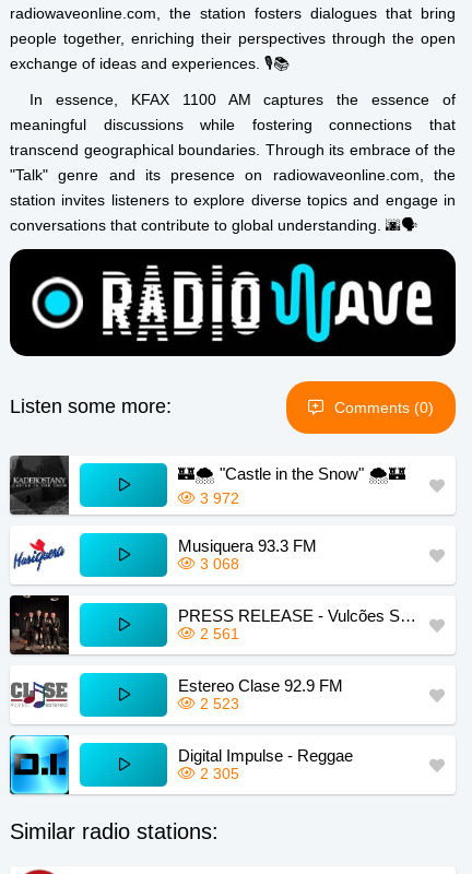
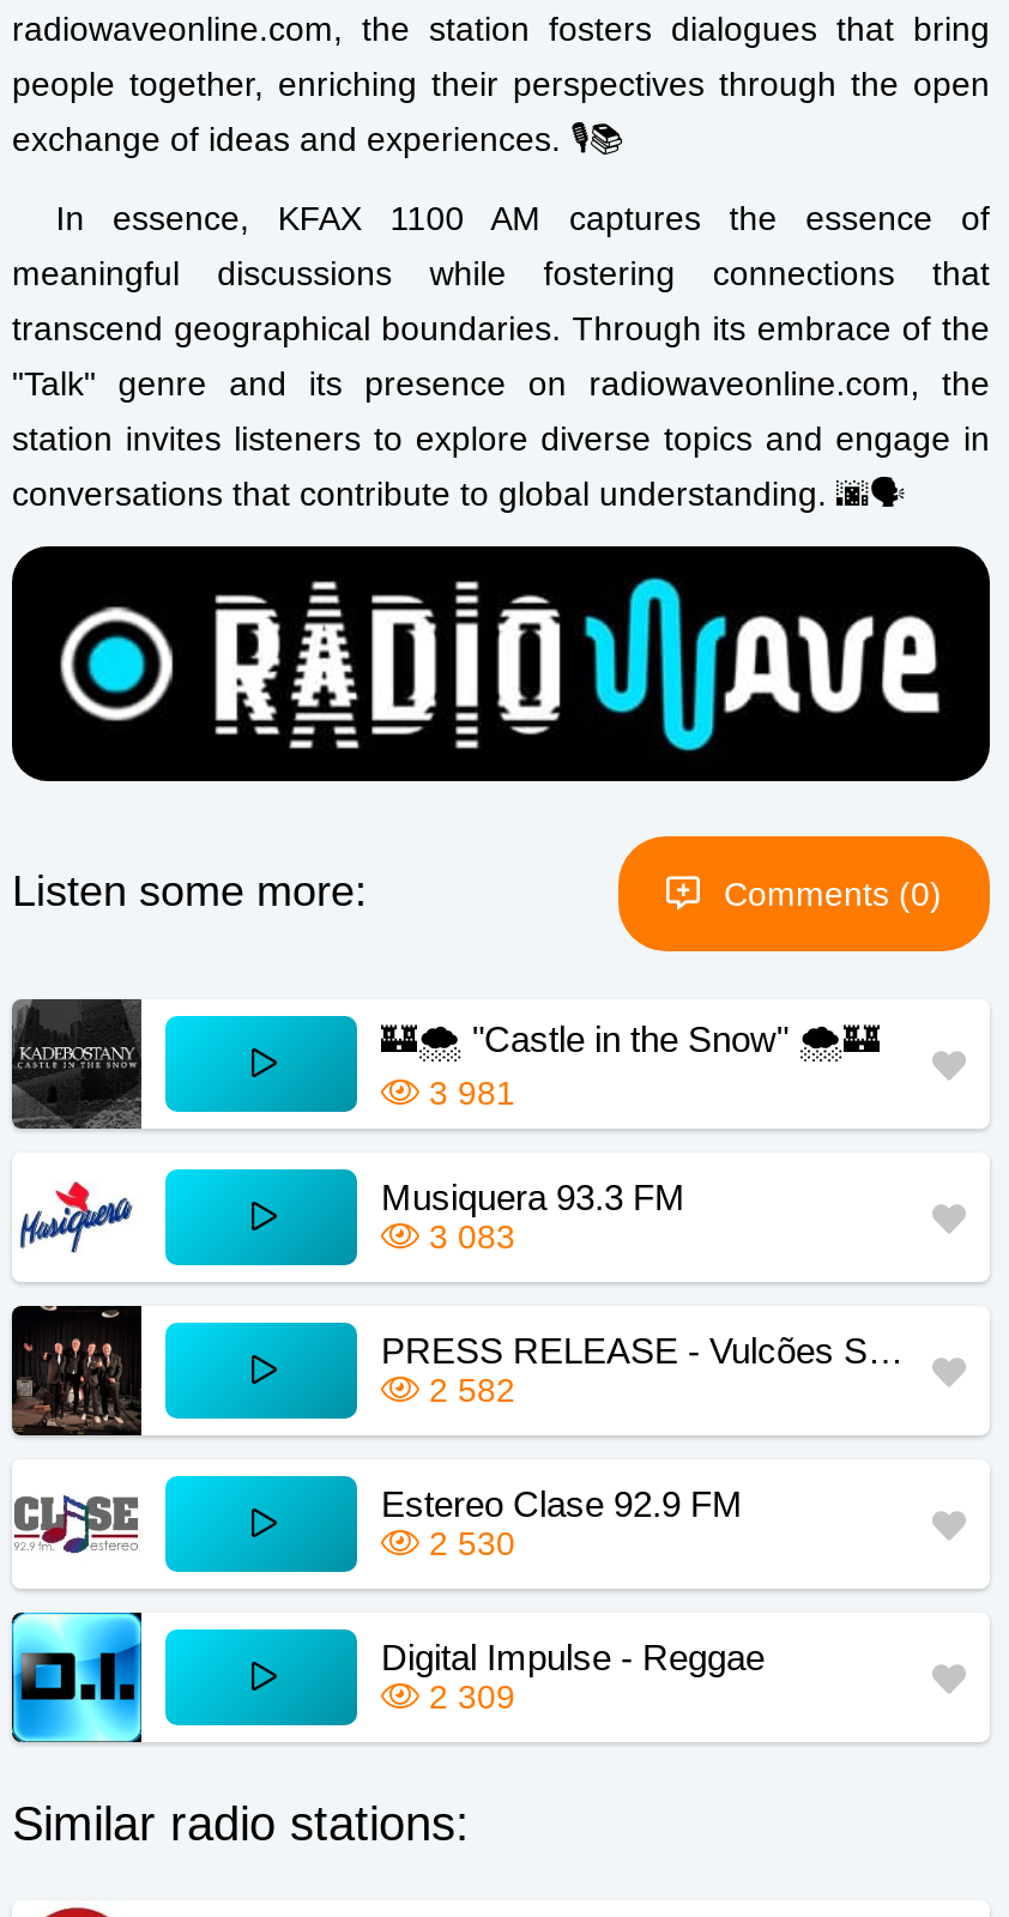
- 3 972
+ 3 981

- 3 068
+ 3 083

- 2 561
+ 2 582

- 2 523
+ 2 530

- 2 305
+ 2 309
